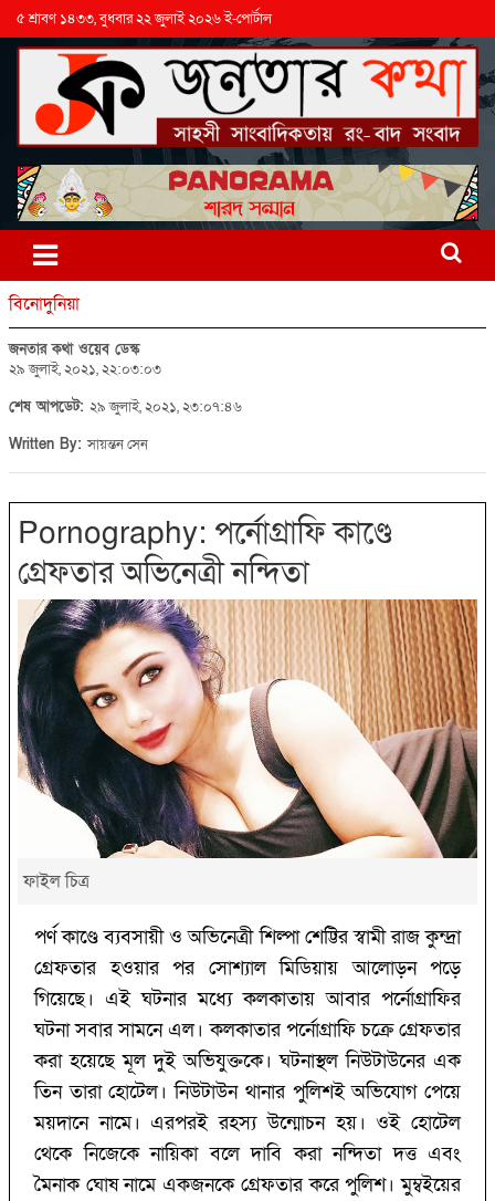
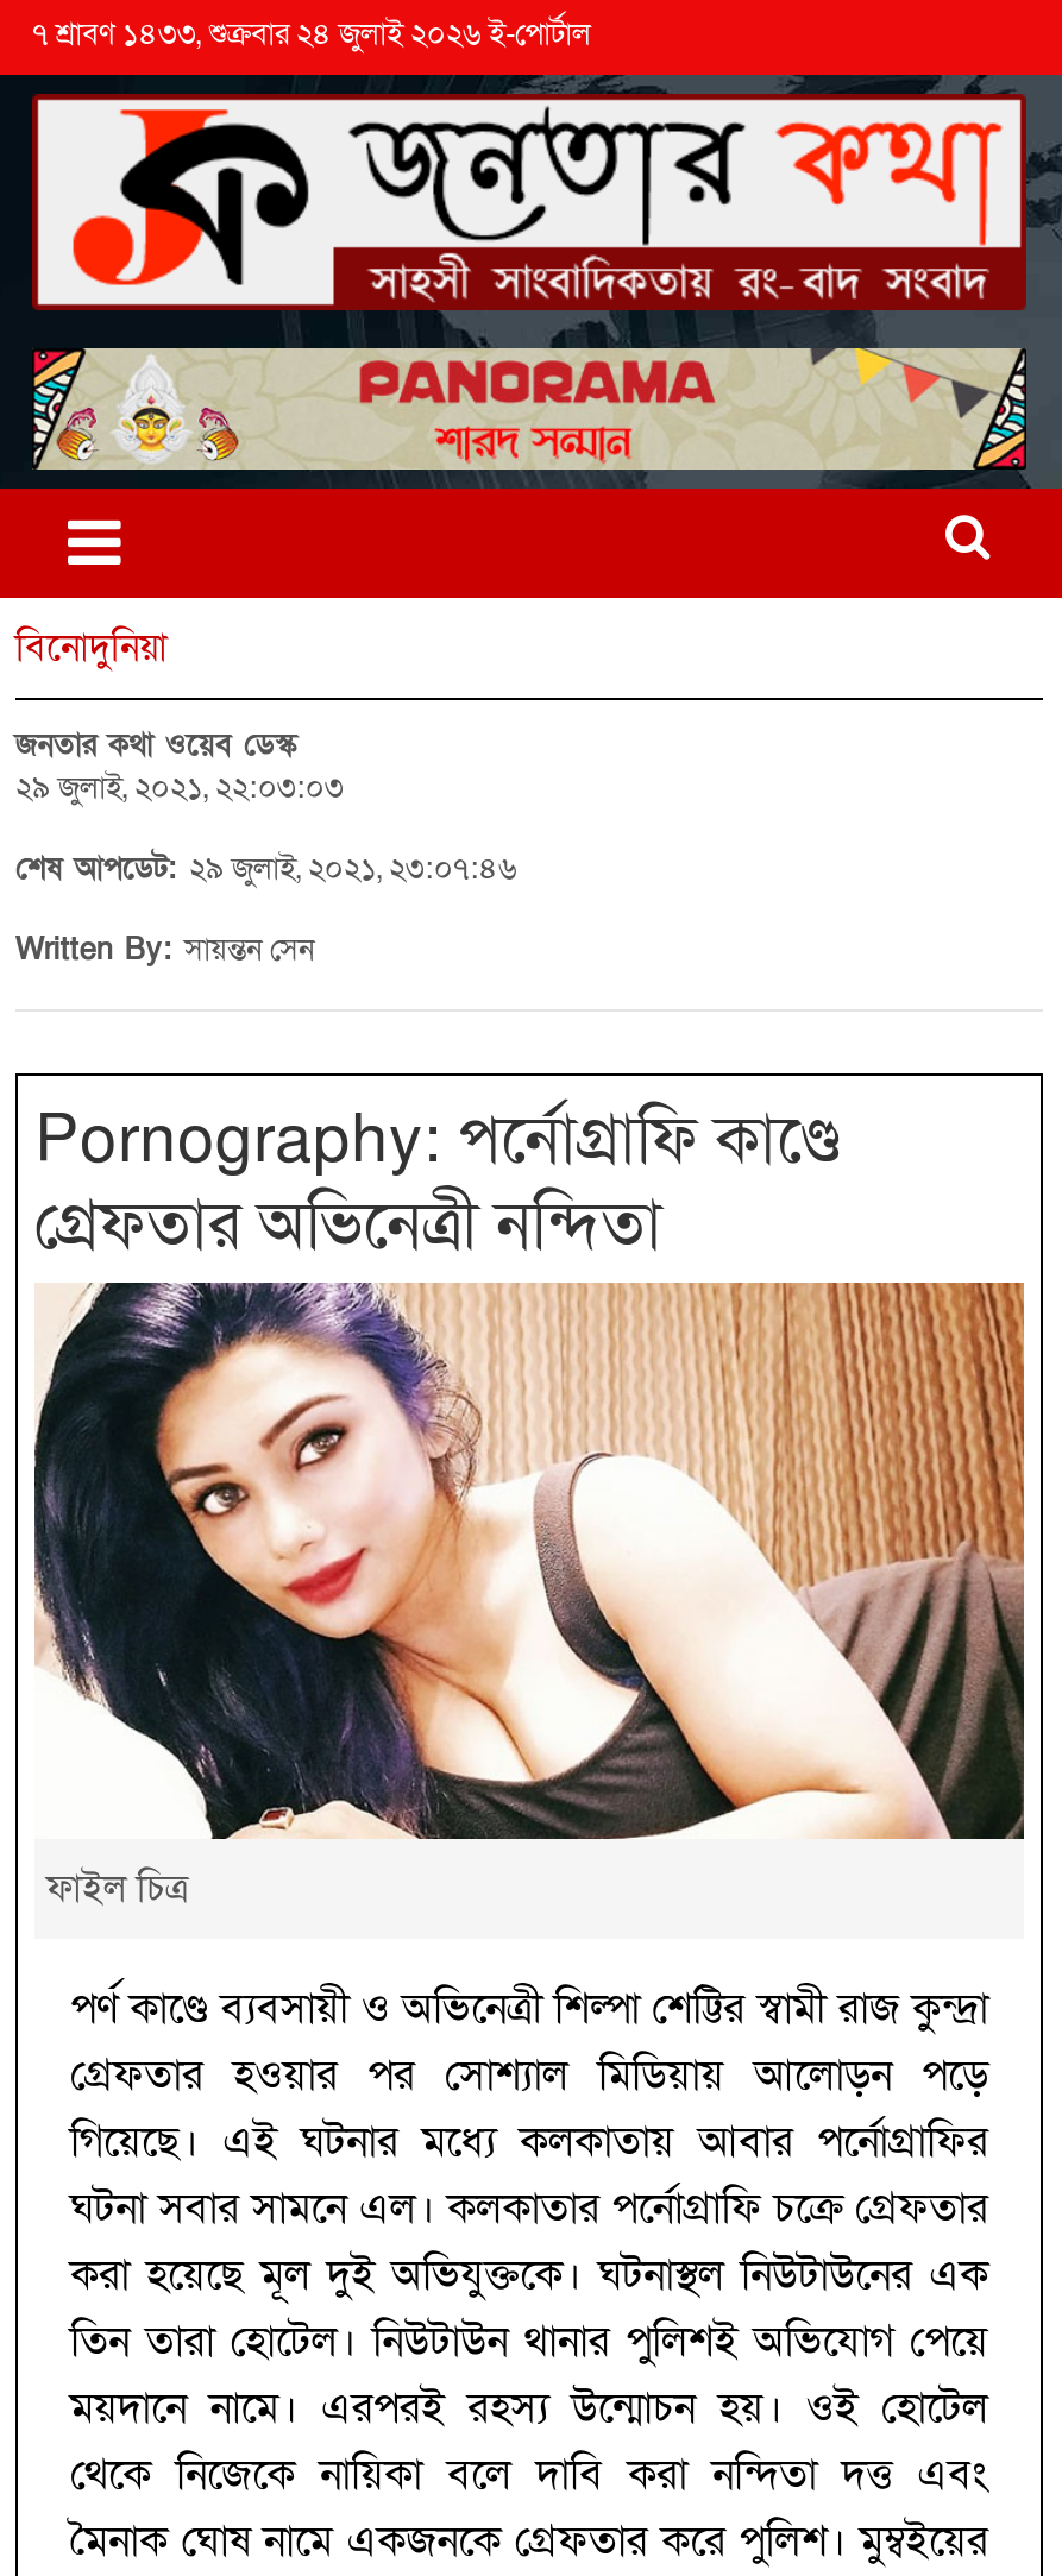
- ৫ শ্রাবণ ১৪৩৩, বুধবার ২২ জুলাই ২০২৬ ই-পোর্টাল
+ ৭ শ্রাবণ ১৪৩৩, শুক্রবার ২৪ জুলাই ২০২৬ ই-পোর্টাল
